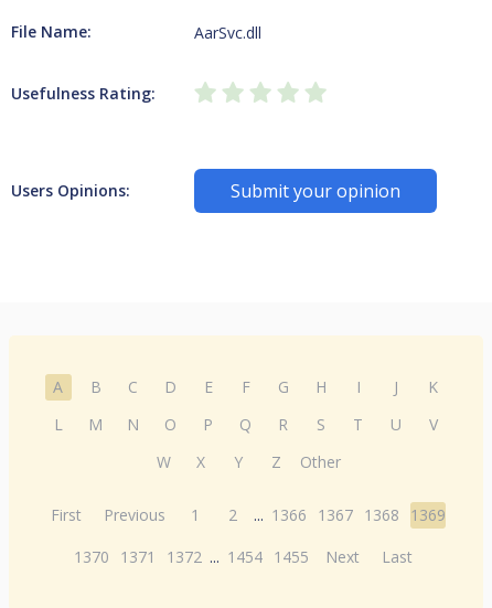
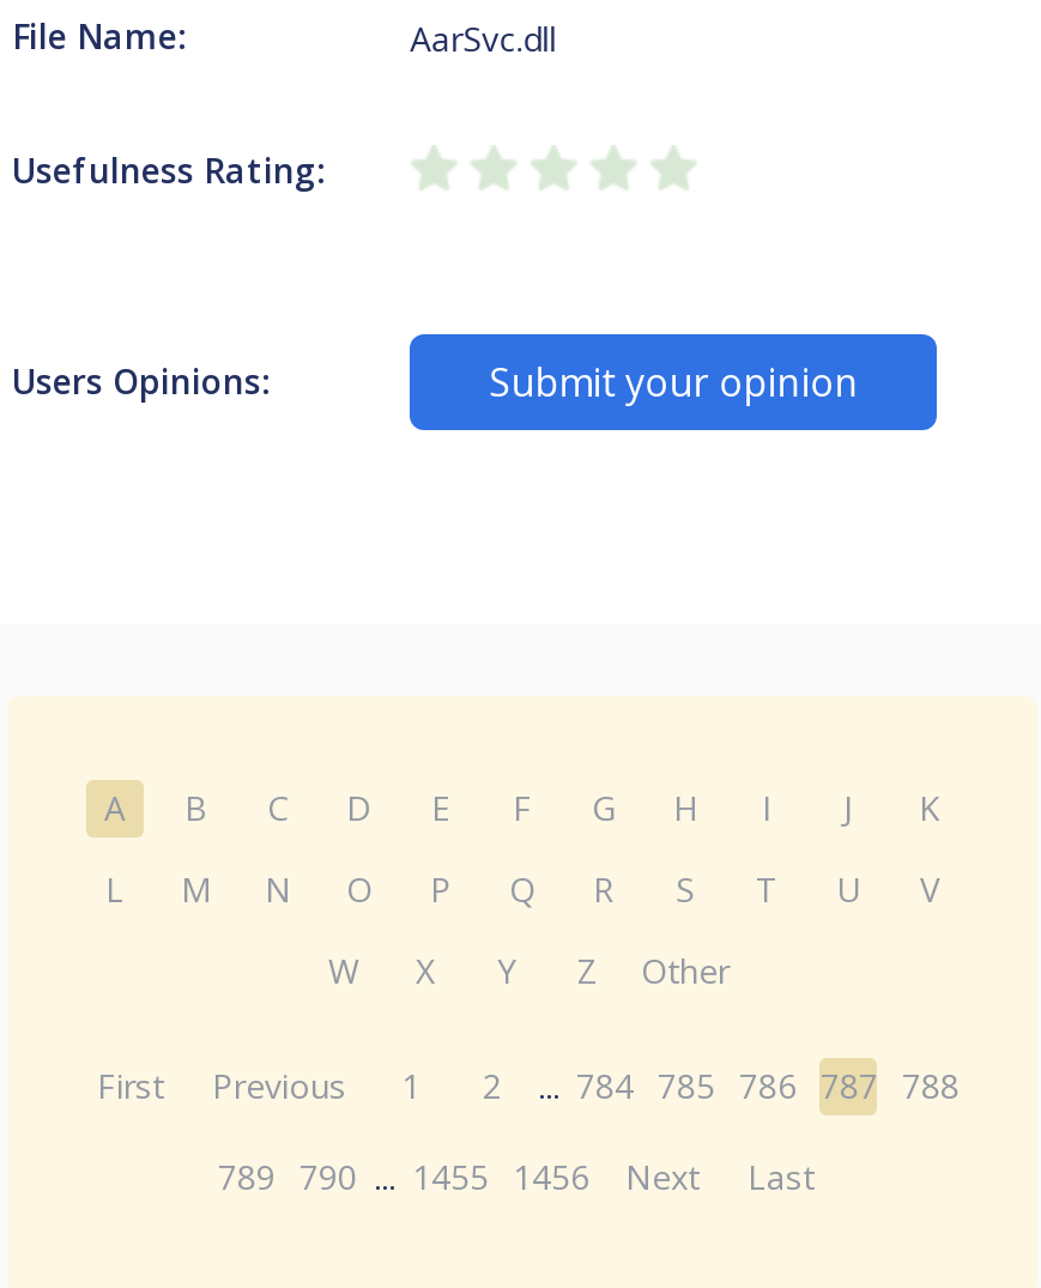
- First Previous 1 2 ... 1366 1367 1368 1369
+ First Previous 1 2 ... 784 785 786 787 788

- 1370 1371 1372 ... 1454 1455 Next Last
+ 789 790 ... 1455 1456 Next Last
